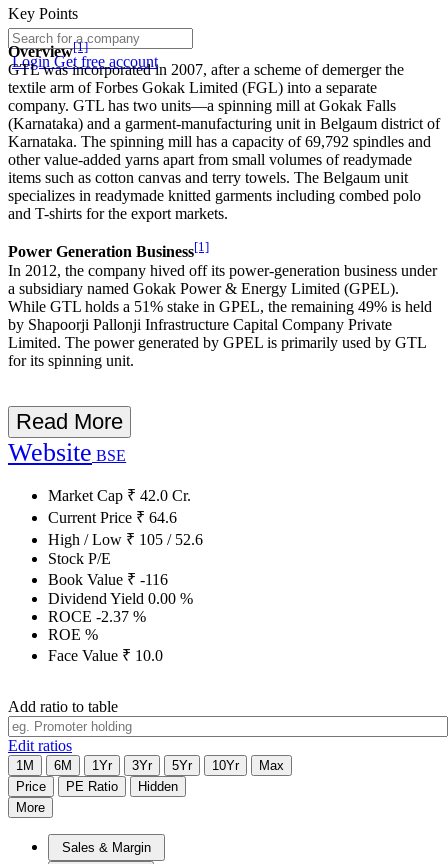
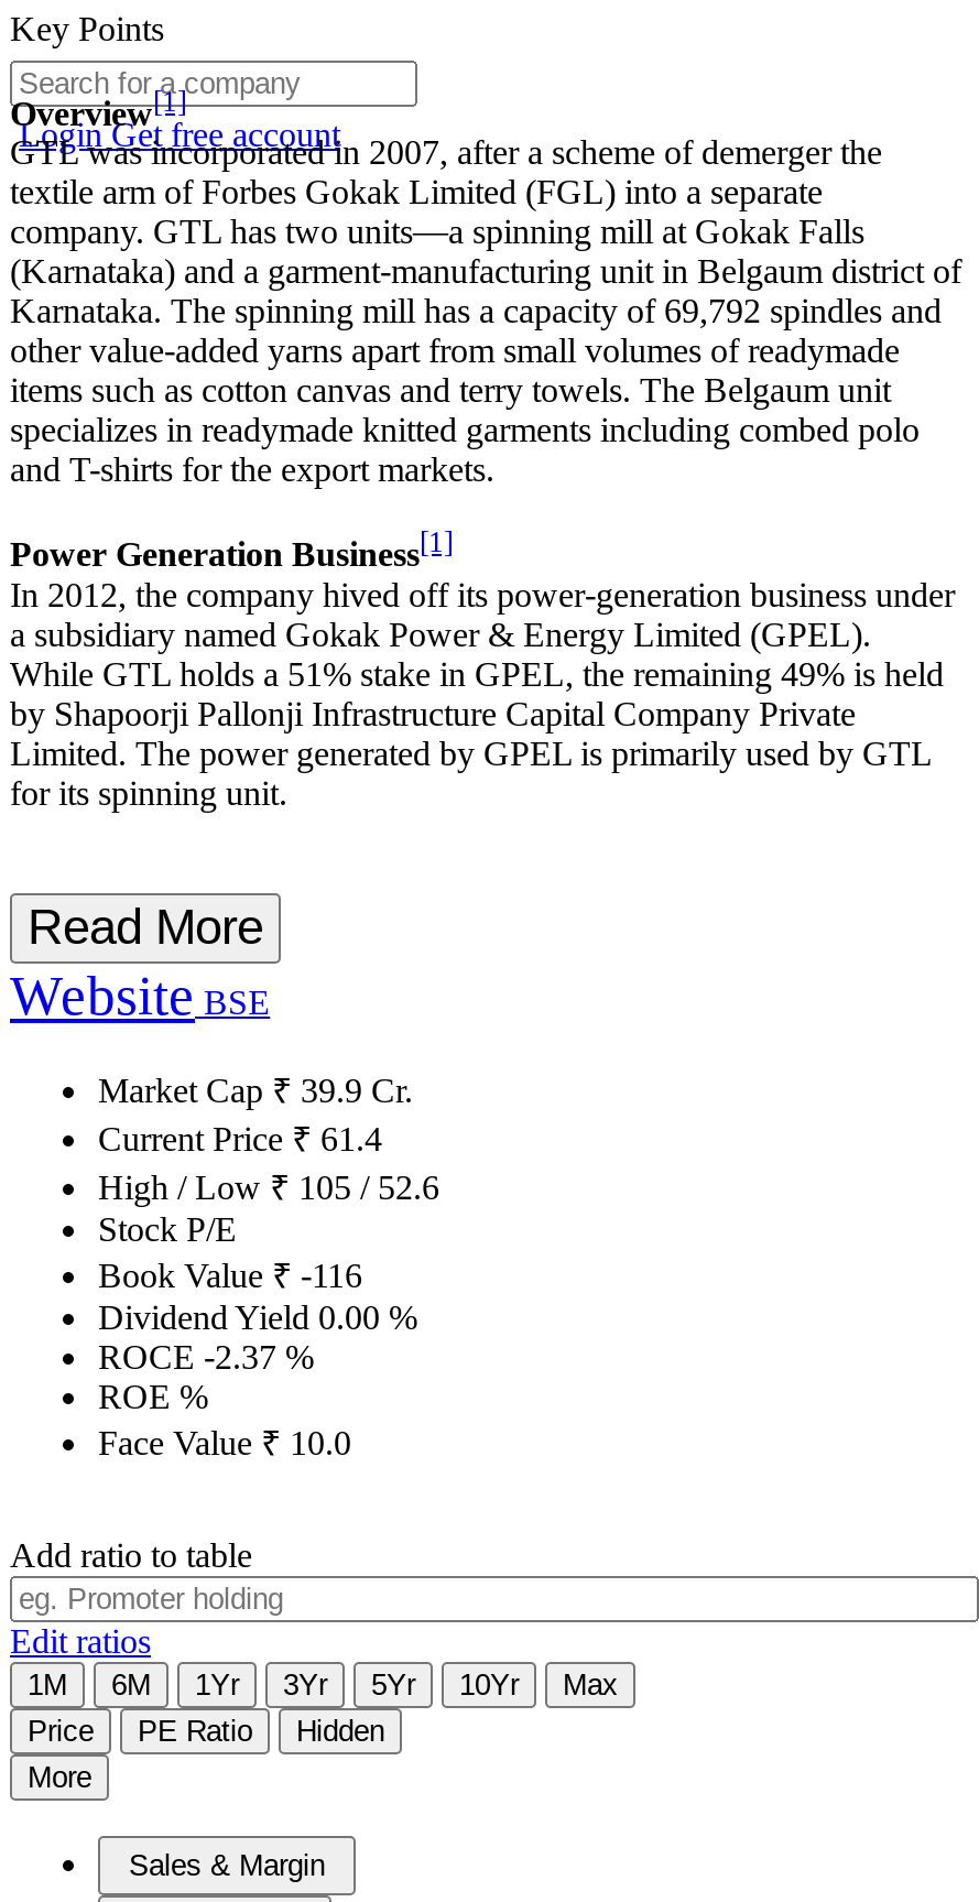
- Market Cap ₹42.0 Cr.
+ Market Cap ₹39.9 Cr.

- Current Price ₹64.6
+ Current Price ₹61.4
